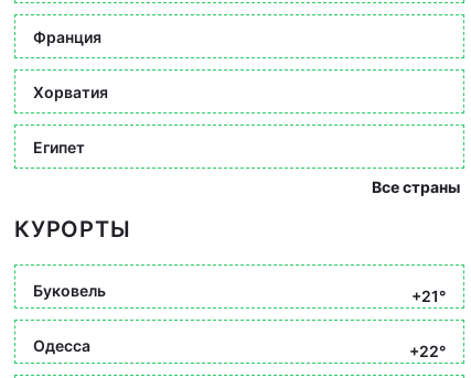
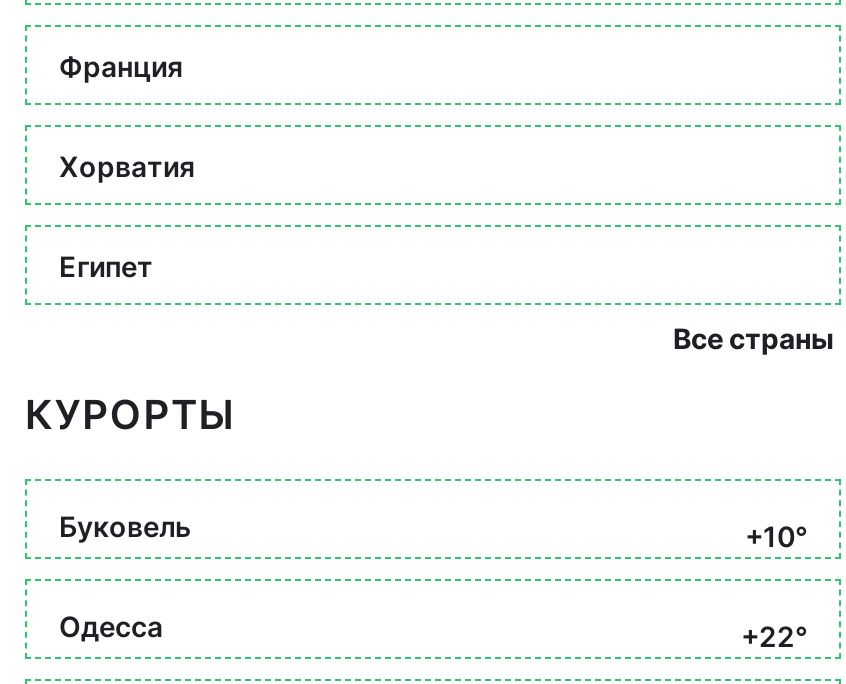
- +21°
+ +10°
